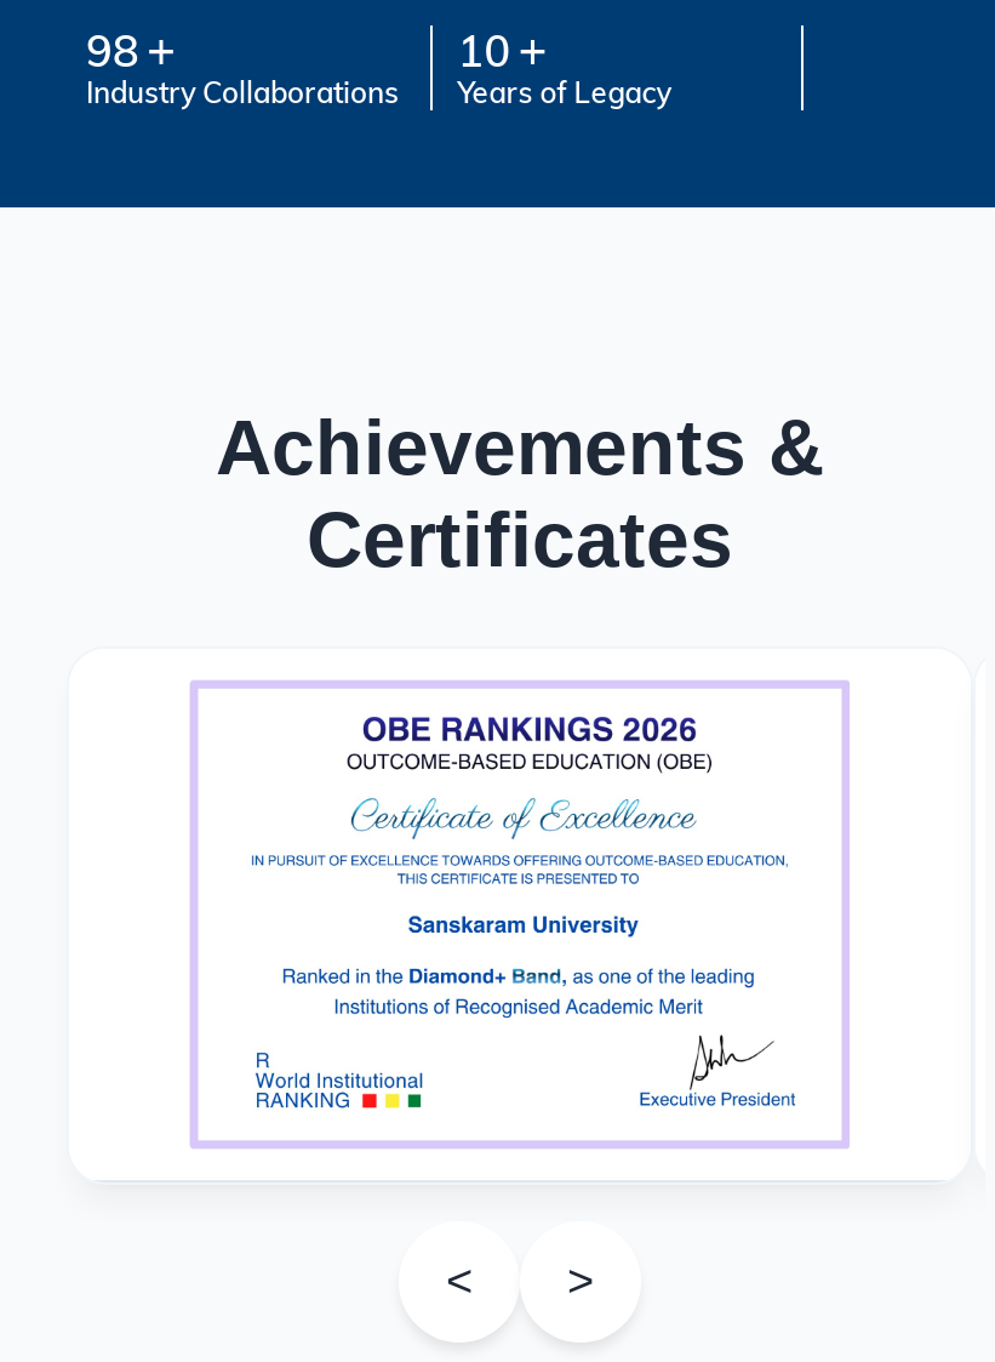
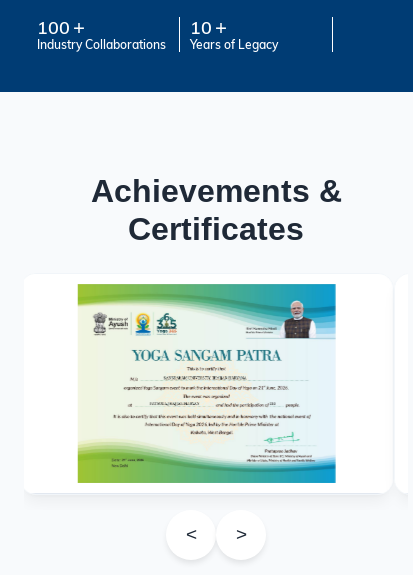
- 98
+ 100

- [image]
+ [image]
